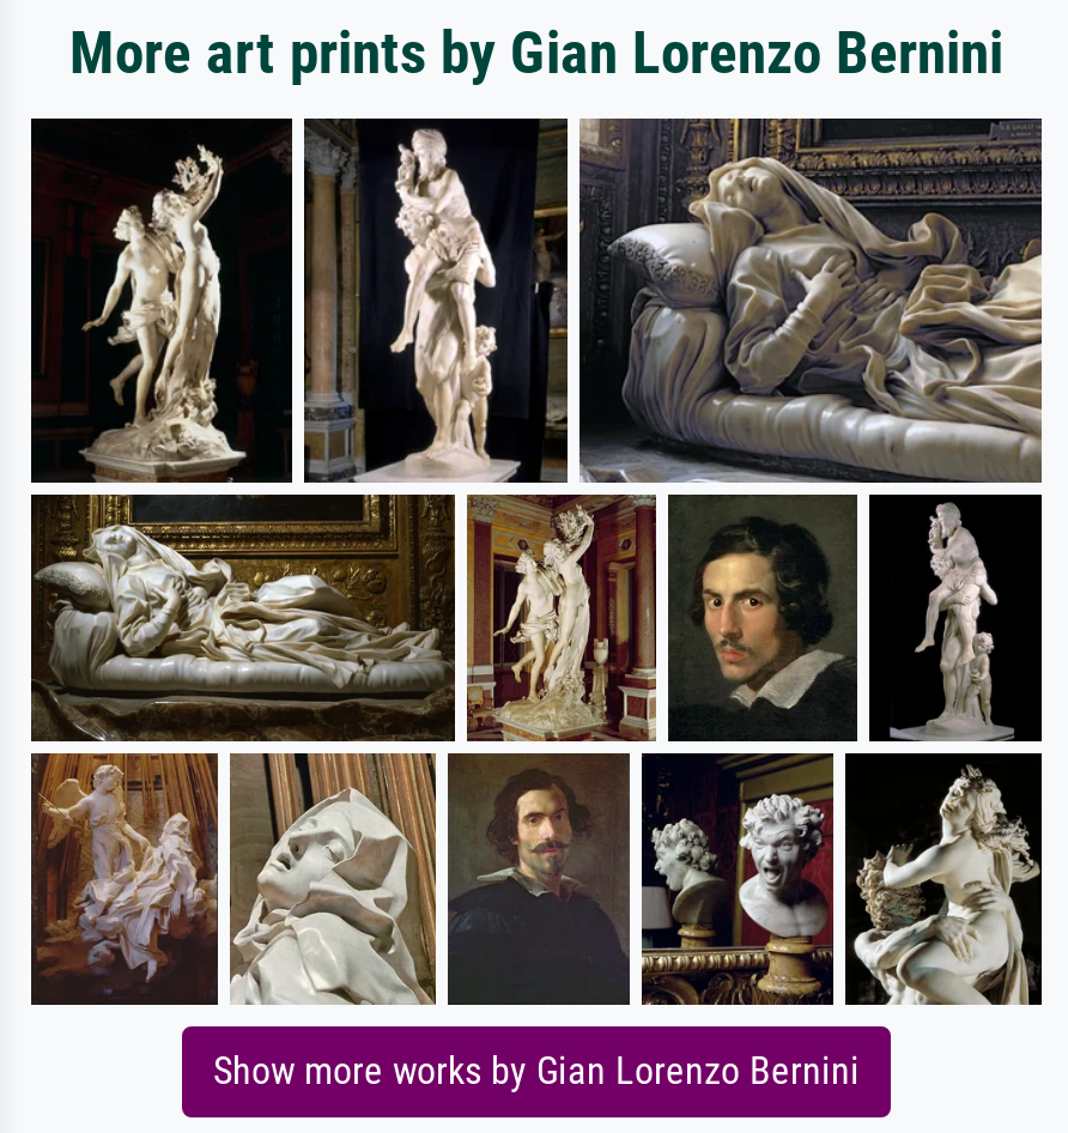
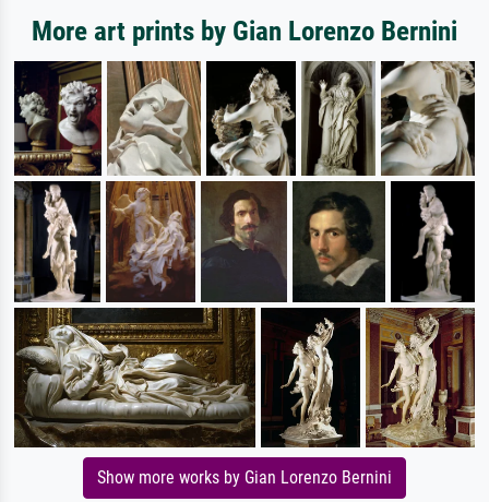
- [image]
+ [image]
